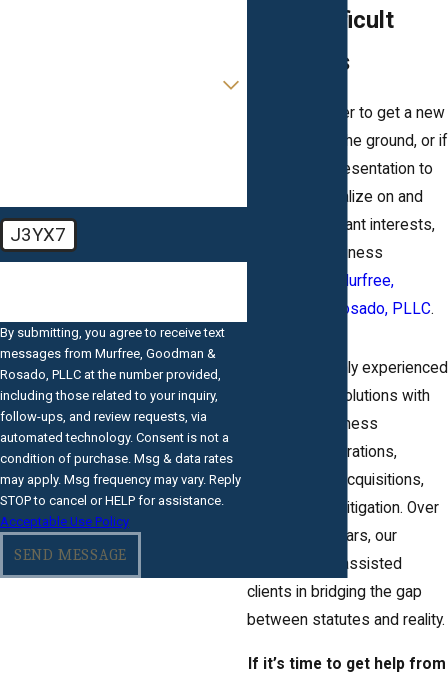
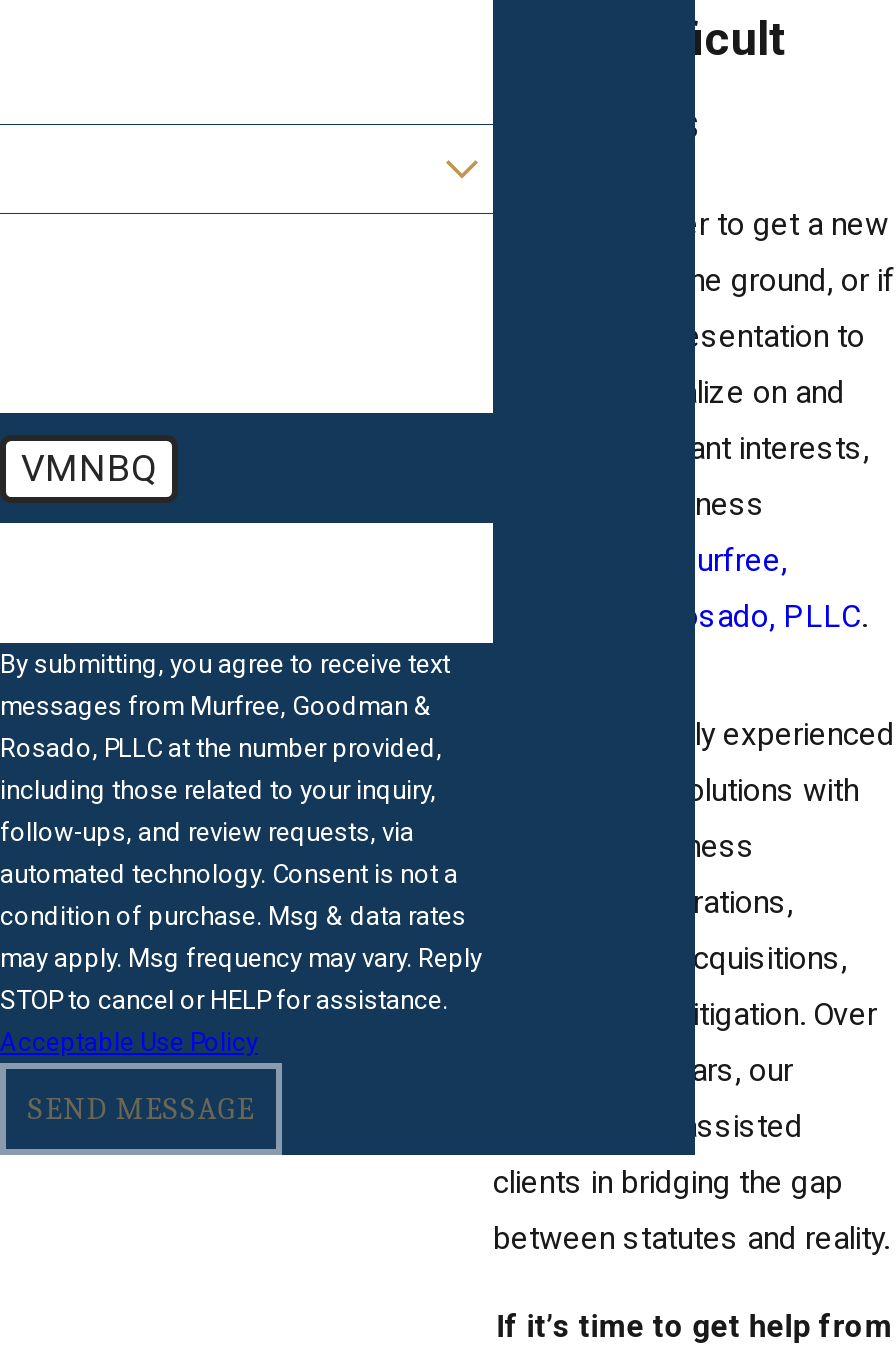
- J3YX7
+ VMNBQ
